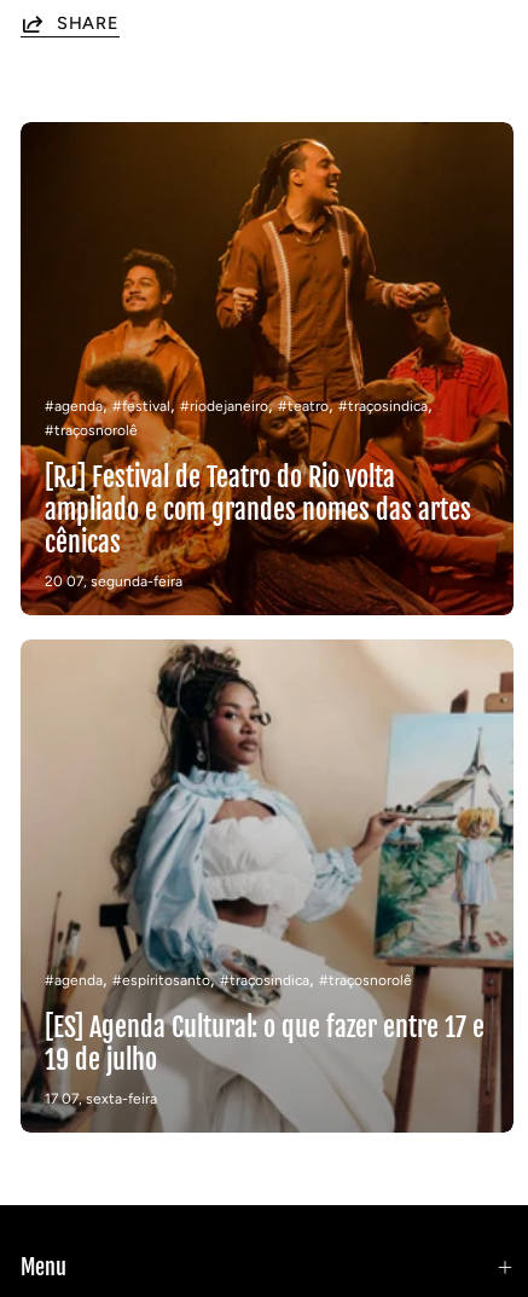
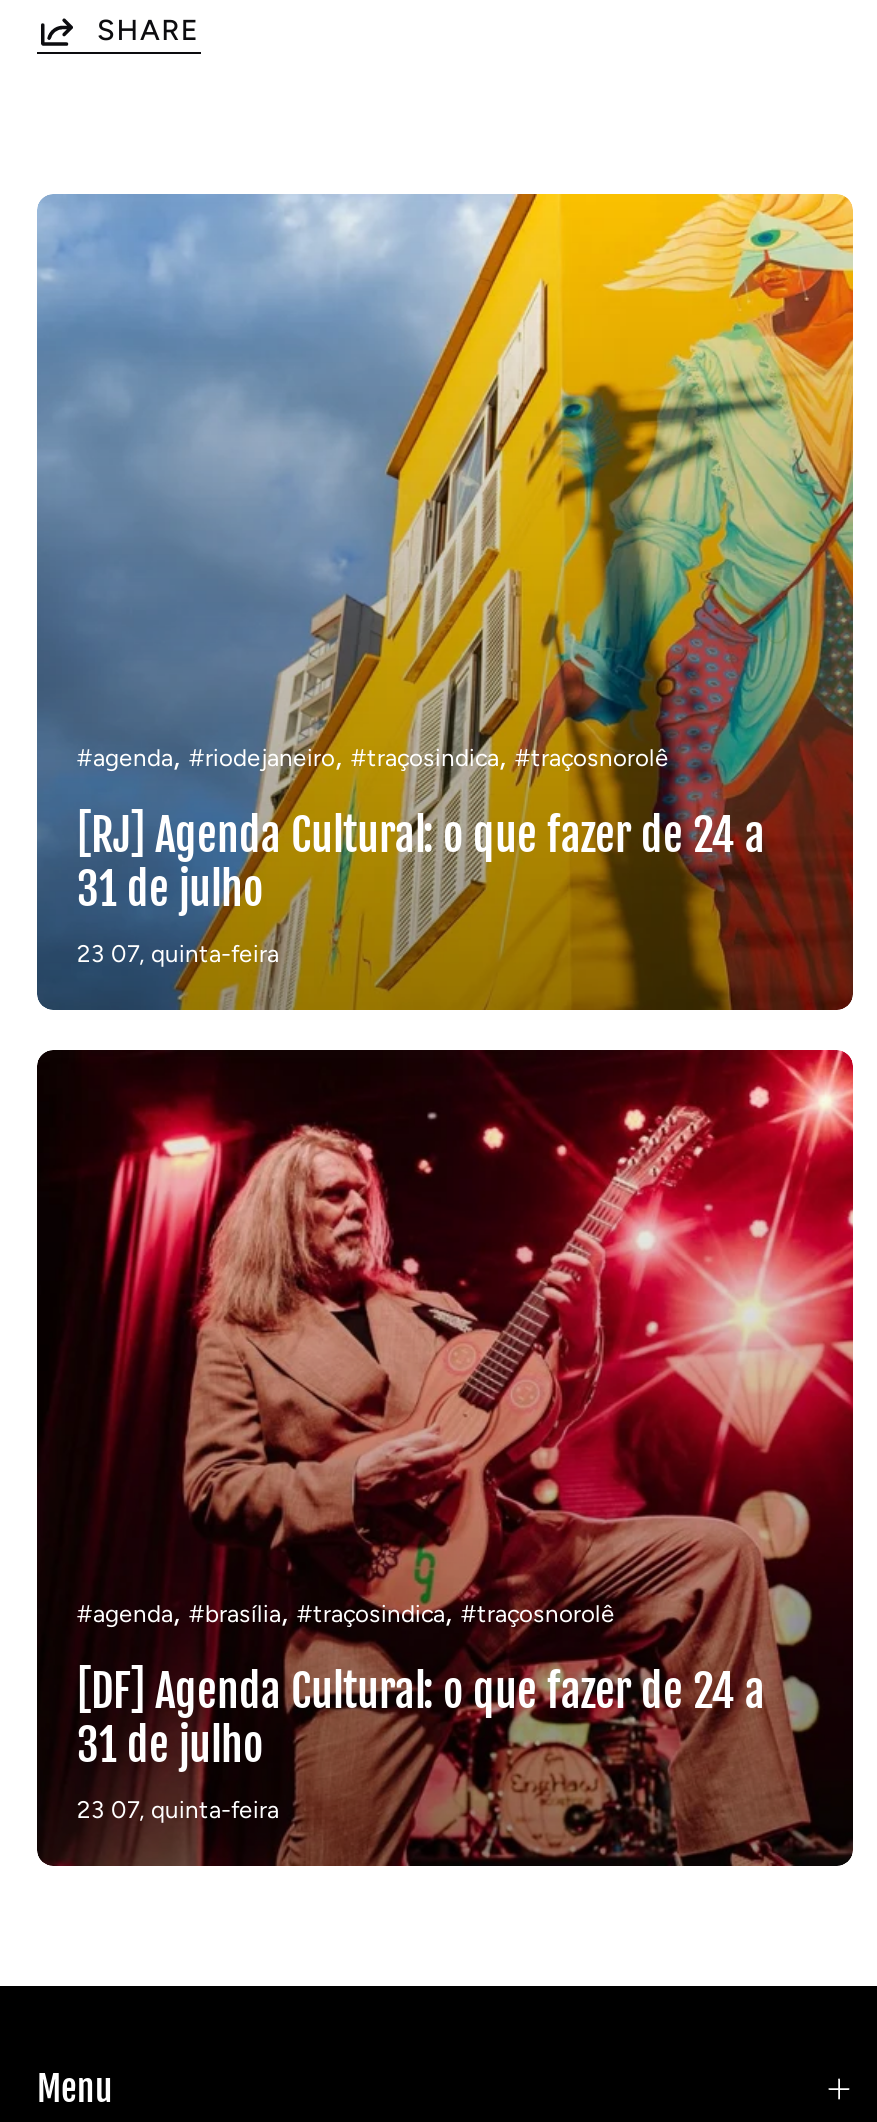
- [image]
- #agenda #festival #riodejaneiro #teatro #traçosindica
- #traçosnorolê
+ [image]
+ #agenda #riodejaneiro #traçosindica #traçosnorolê

- [RJ] Festival de Teatro do Rio volta
- ampliado e com grandes nomes das artes
- cênicas
- 20 07, segunda-feira
+ [RJ] Agenda Cultural: o que fazer de 24 a
+ 31 de julho
+ 23 07, quinta-feira

- [image]
- #agenda #espíritosanto #traçosindica #traçosnorolê
+ [image]
+ #agenda #brasília #traçosindica #traçosnorolê

- [ES] Agenda Cultural: o que fazer entre 17 e
- 19 de julho
- 17 07, sexta-feira
+ [DF] Agenda Cultural: o que fazer de 24 a
+ 31 de julho
+ 23 07, quinta-feira
